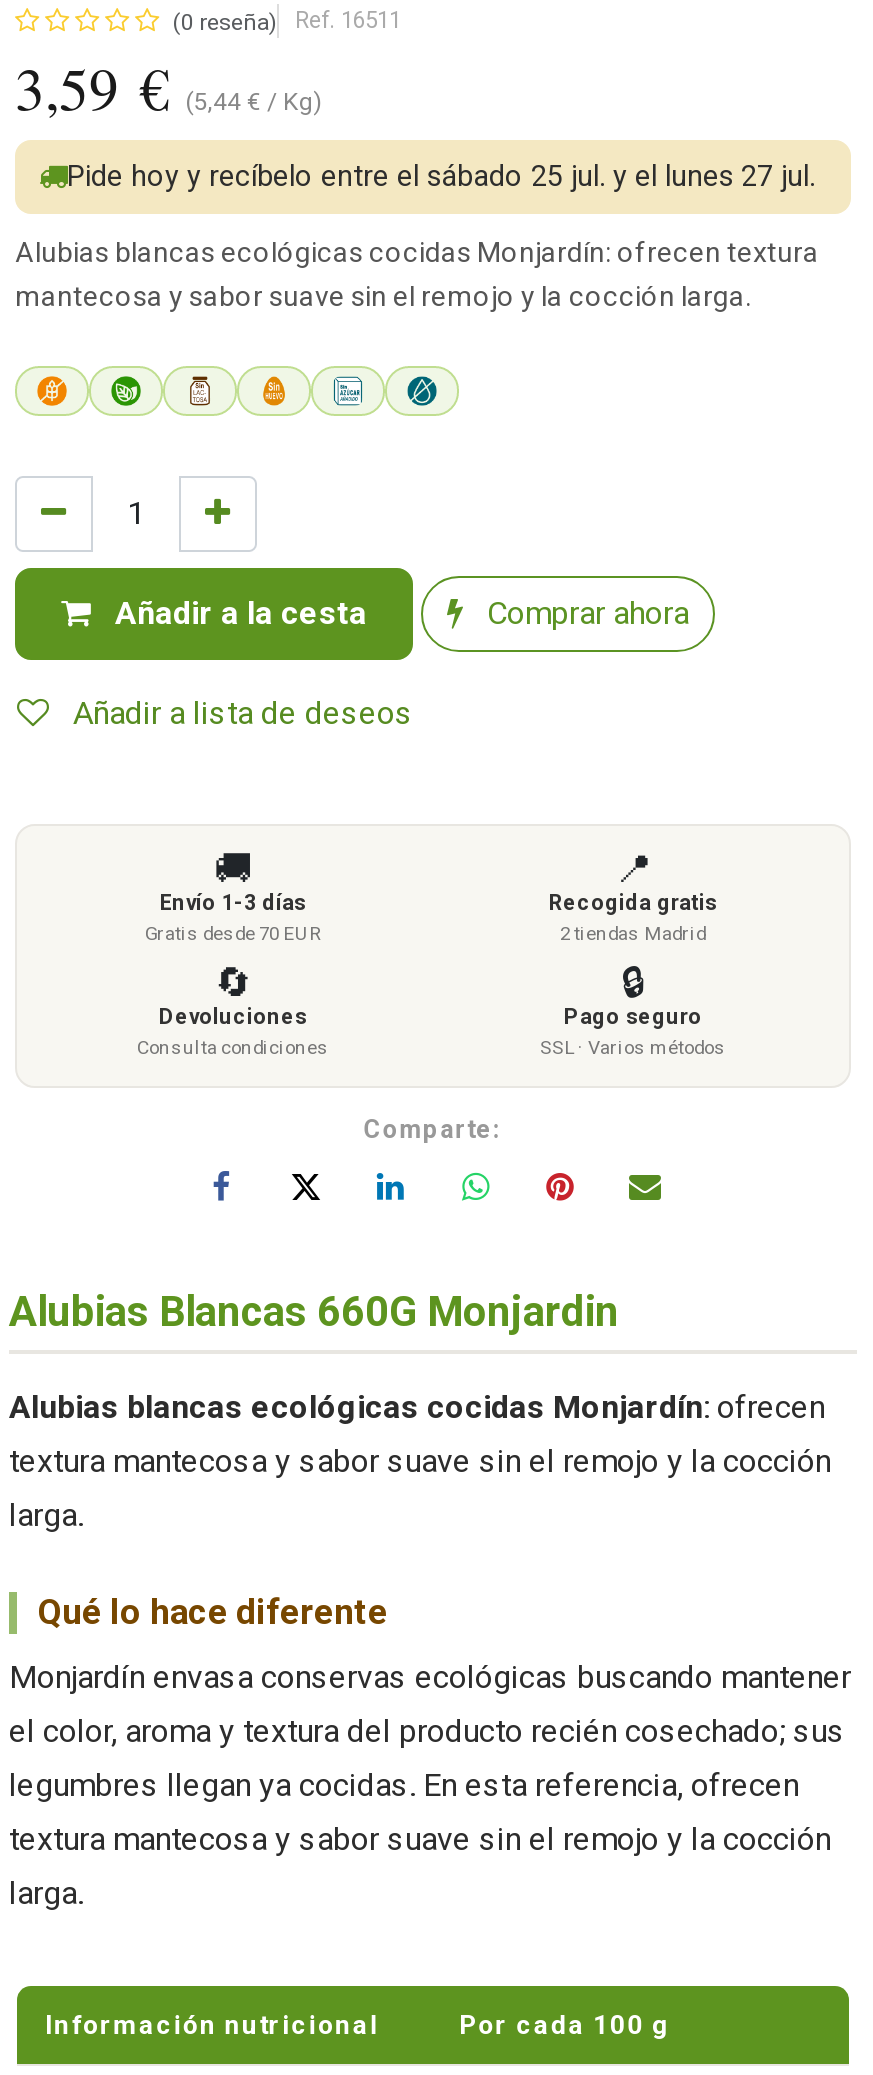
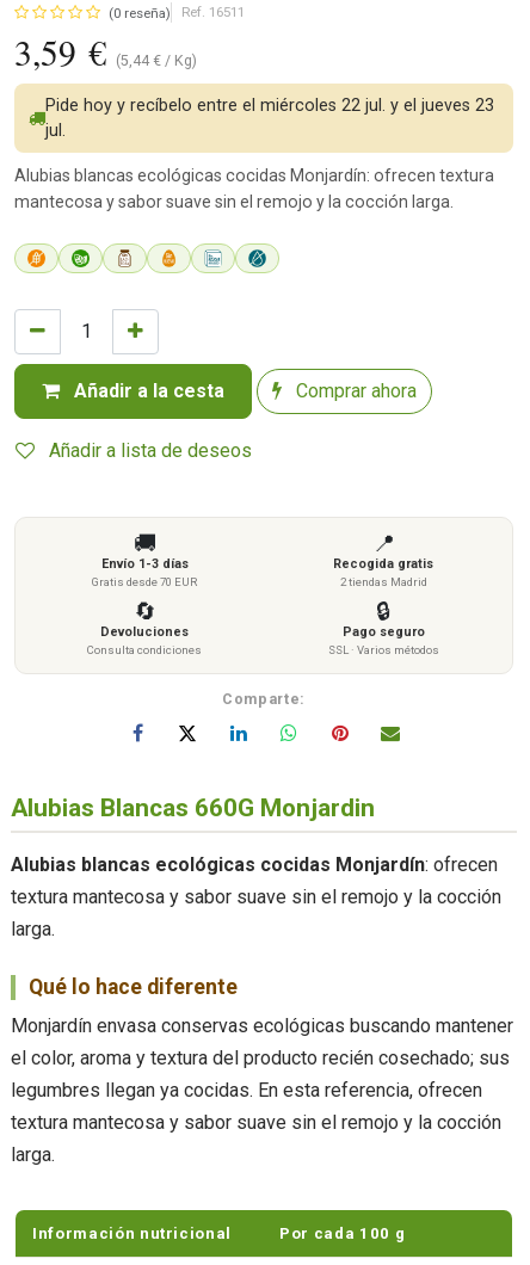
- Pide hoy y recíbelo entre el sábado 25 jul. y el lunes 27 jul.
+ Pide hoy y recíbelo entre el miércoles 22 jul. y el jueves 23
+ jul.
